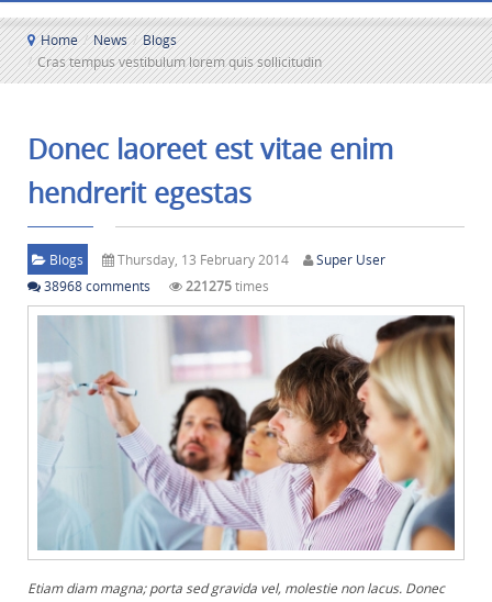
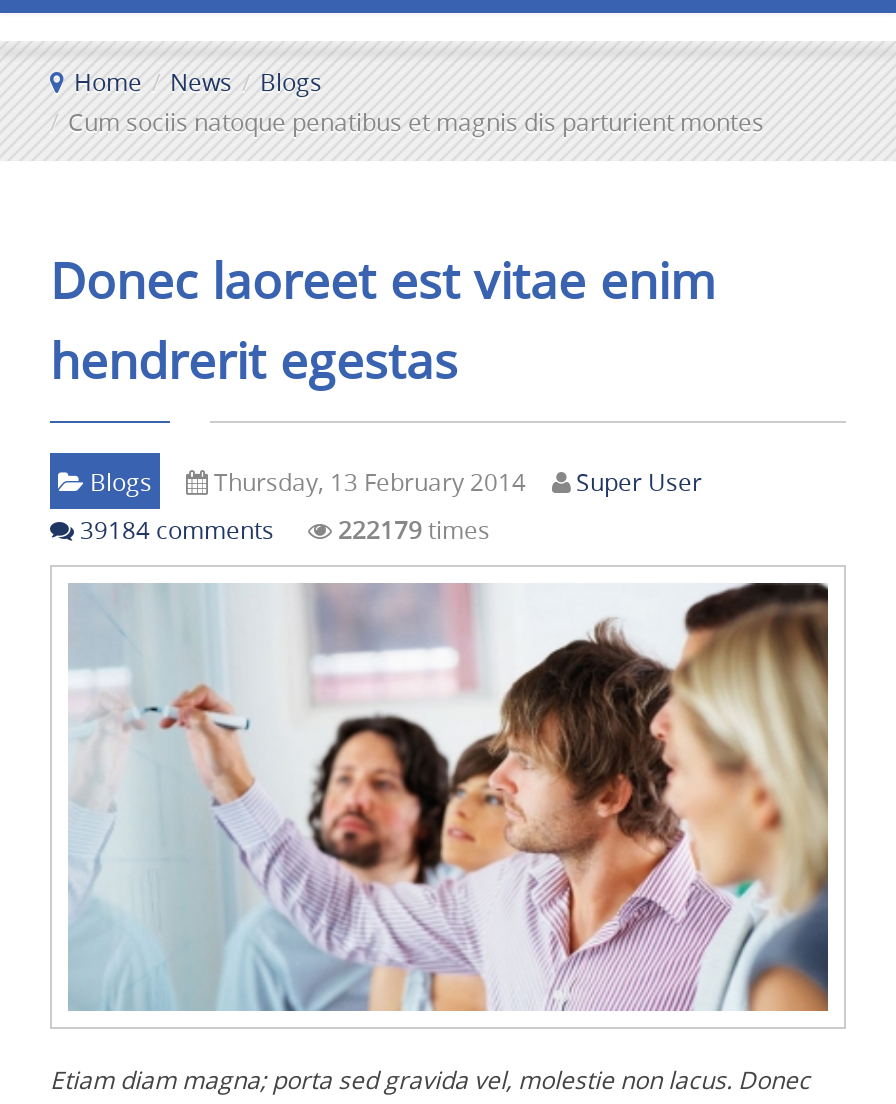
- / Cras tempus vestibulum lorem quis sollicitudin
+ / Cum sociis natoque penatibus et magnis dis parturient montes

- 38968 comments
+ 39184 comments

- 221275 times
+ 222179 times
